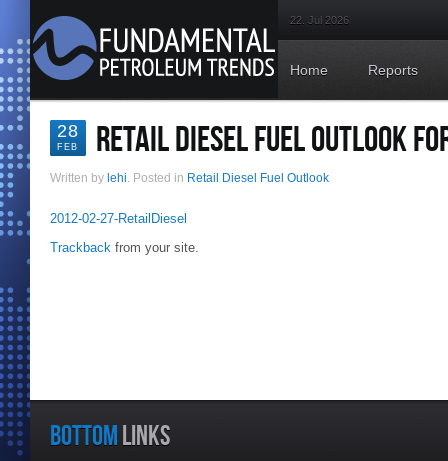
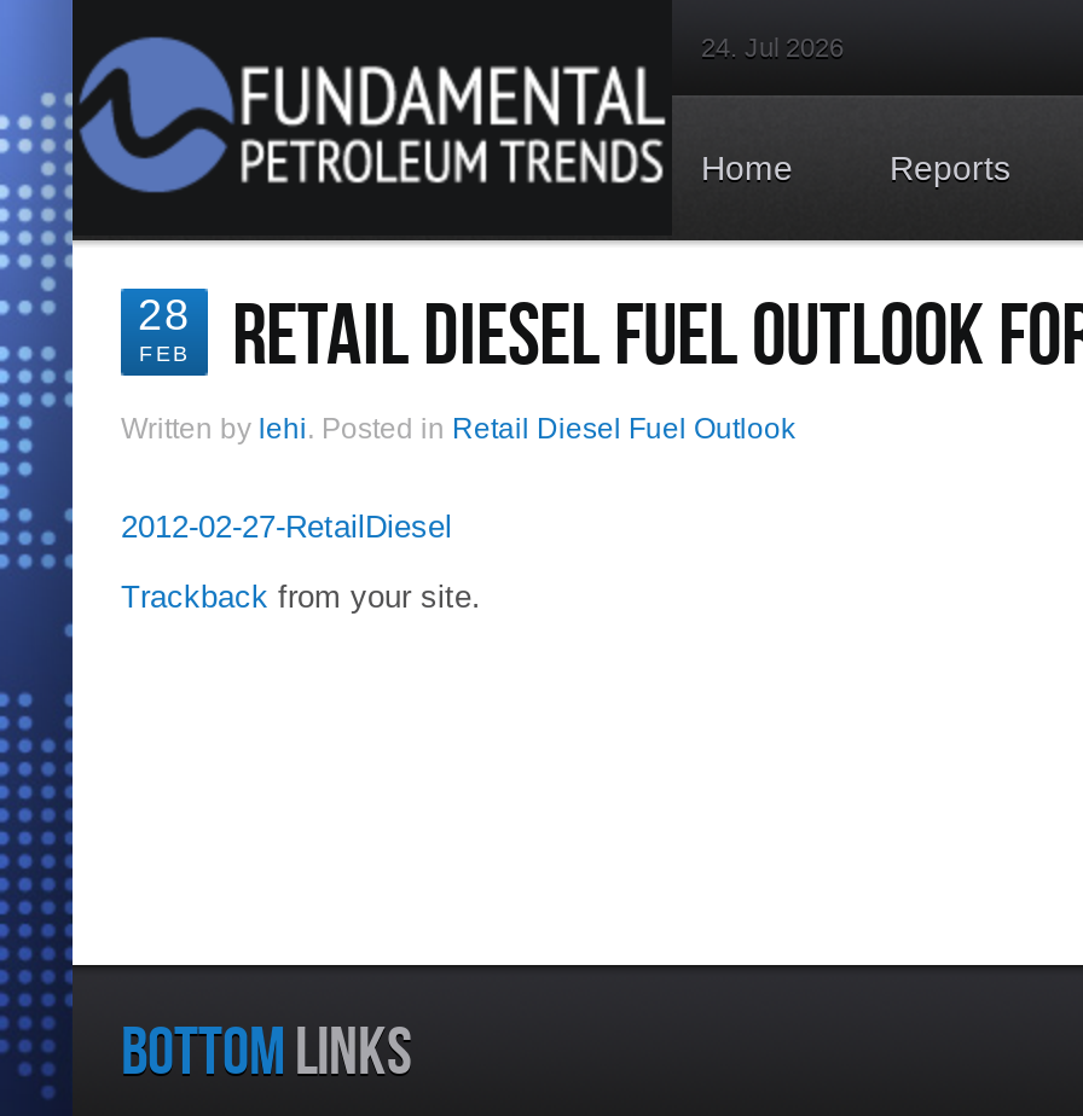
- 22. Jul 2026
+ 24. Jul 2026
